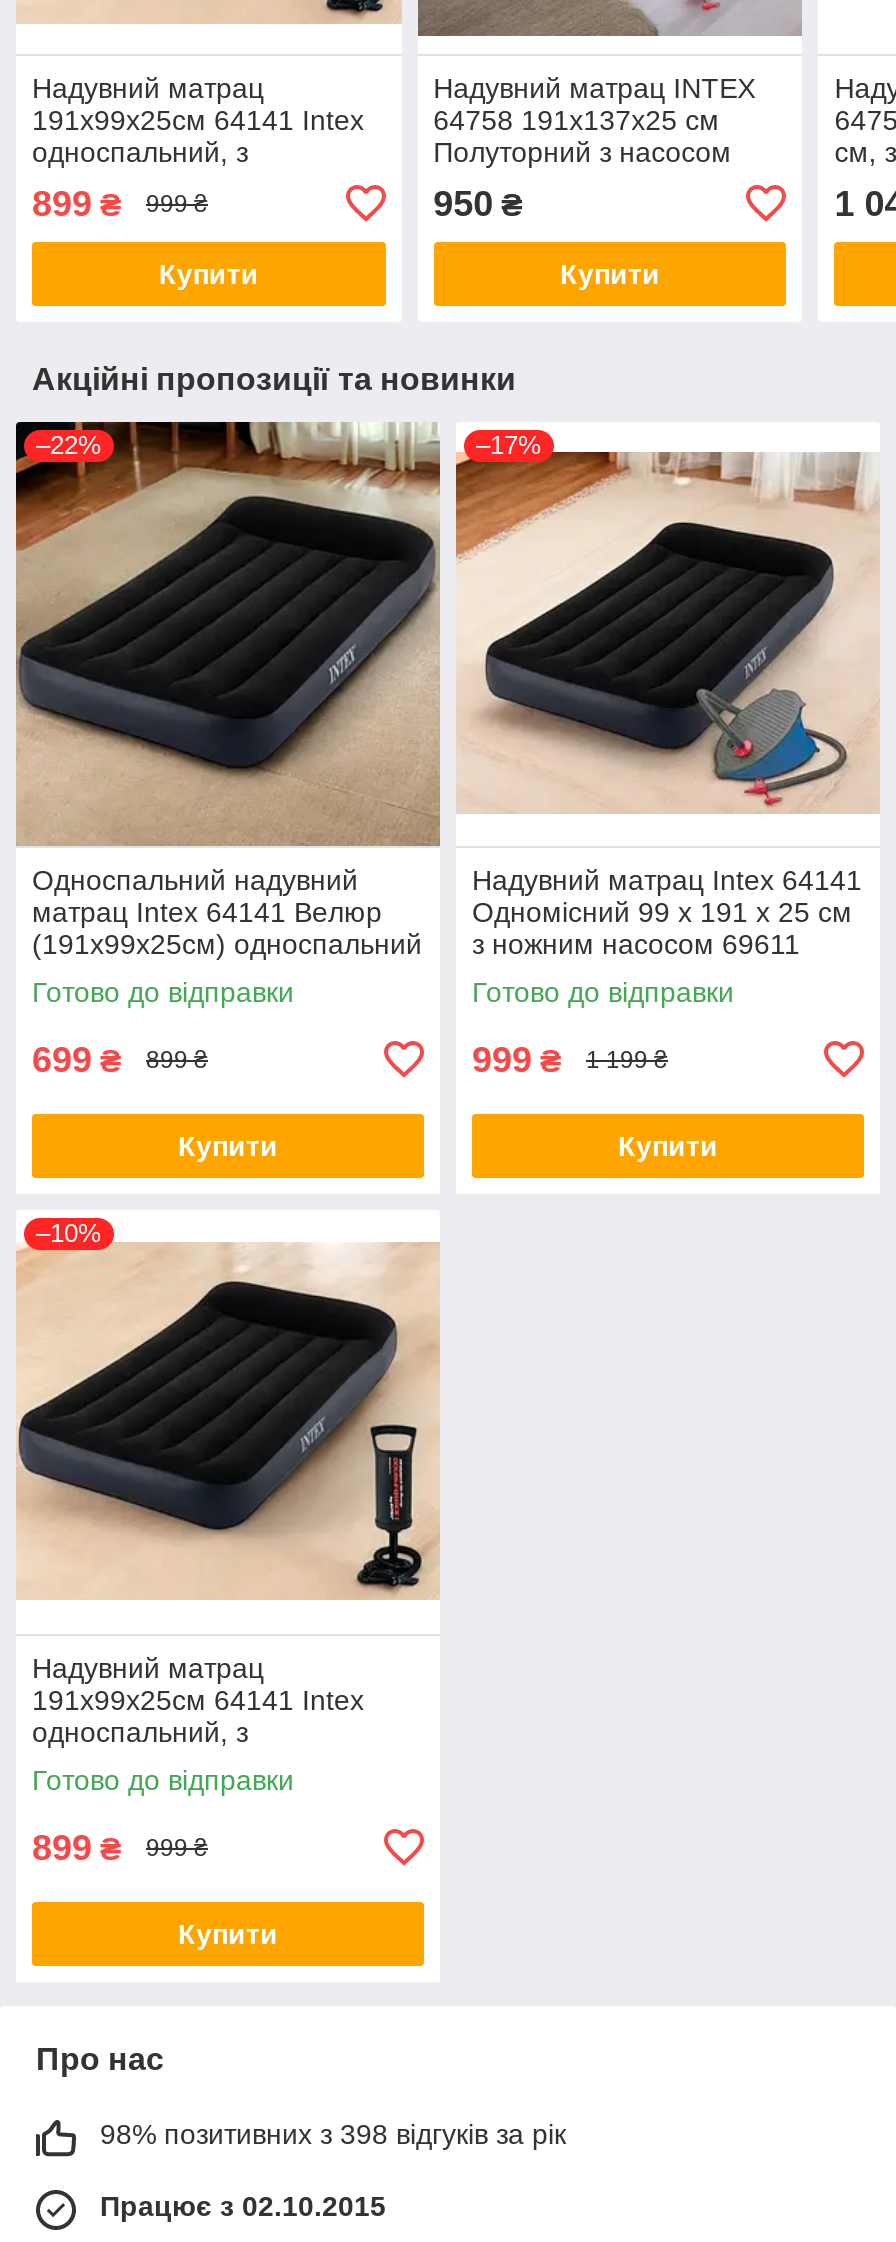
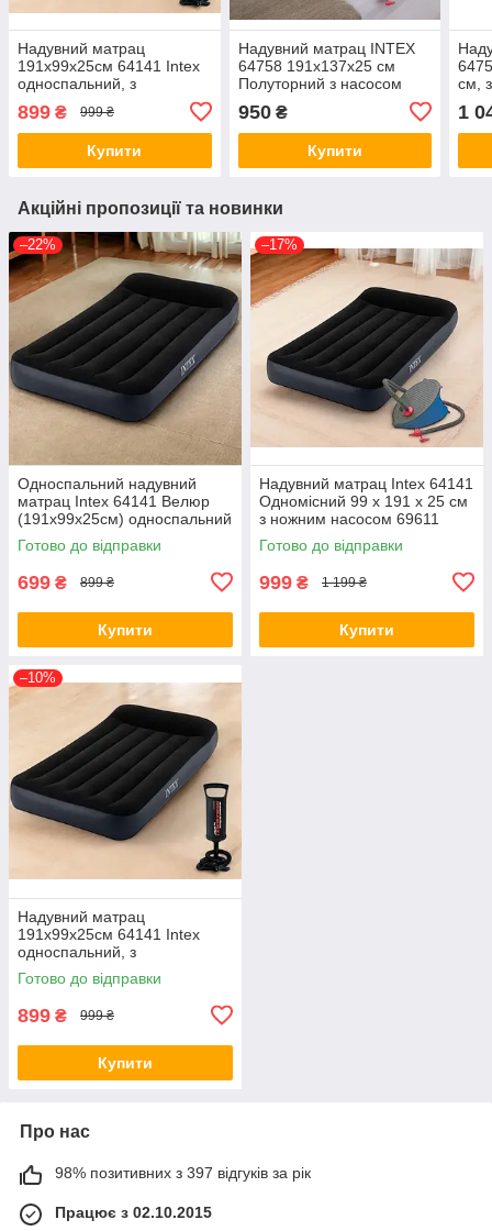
- 98% позитивних з 398 відгуків за рік
+ 98% позитивних з 397 відгуків за рік
